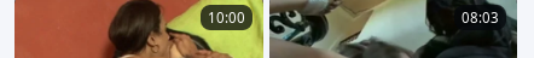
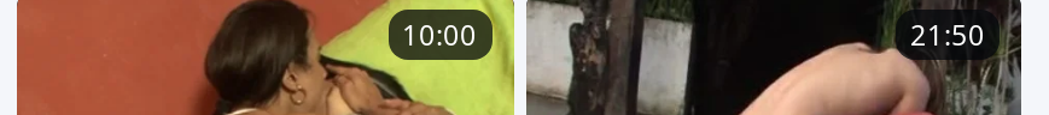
- 08:03
+ 21:50
